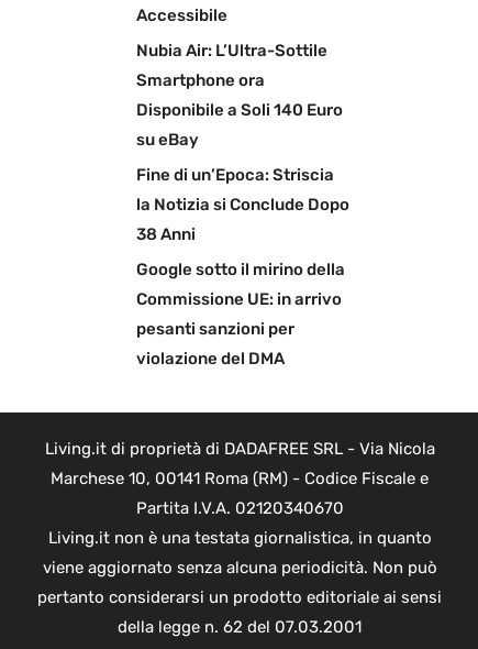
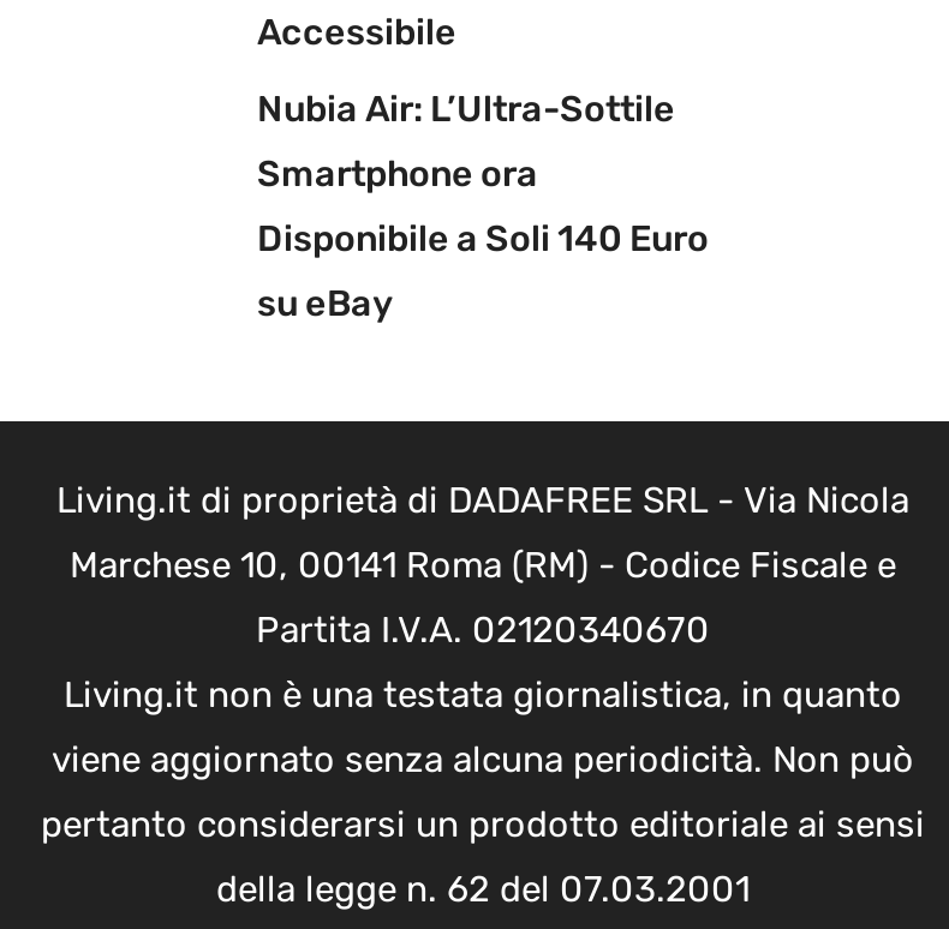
- Fine di un’Epoca: Striscia
- la Notizia si Conclude Dopo
- 38 Anni
- Google sotto il mirino della
- Commissione UE: in arrivo
- pesanti sanzioni per
- violazione del DMA
